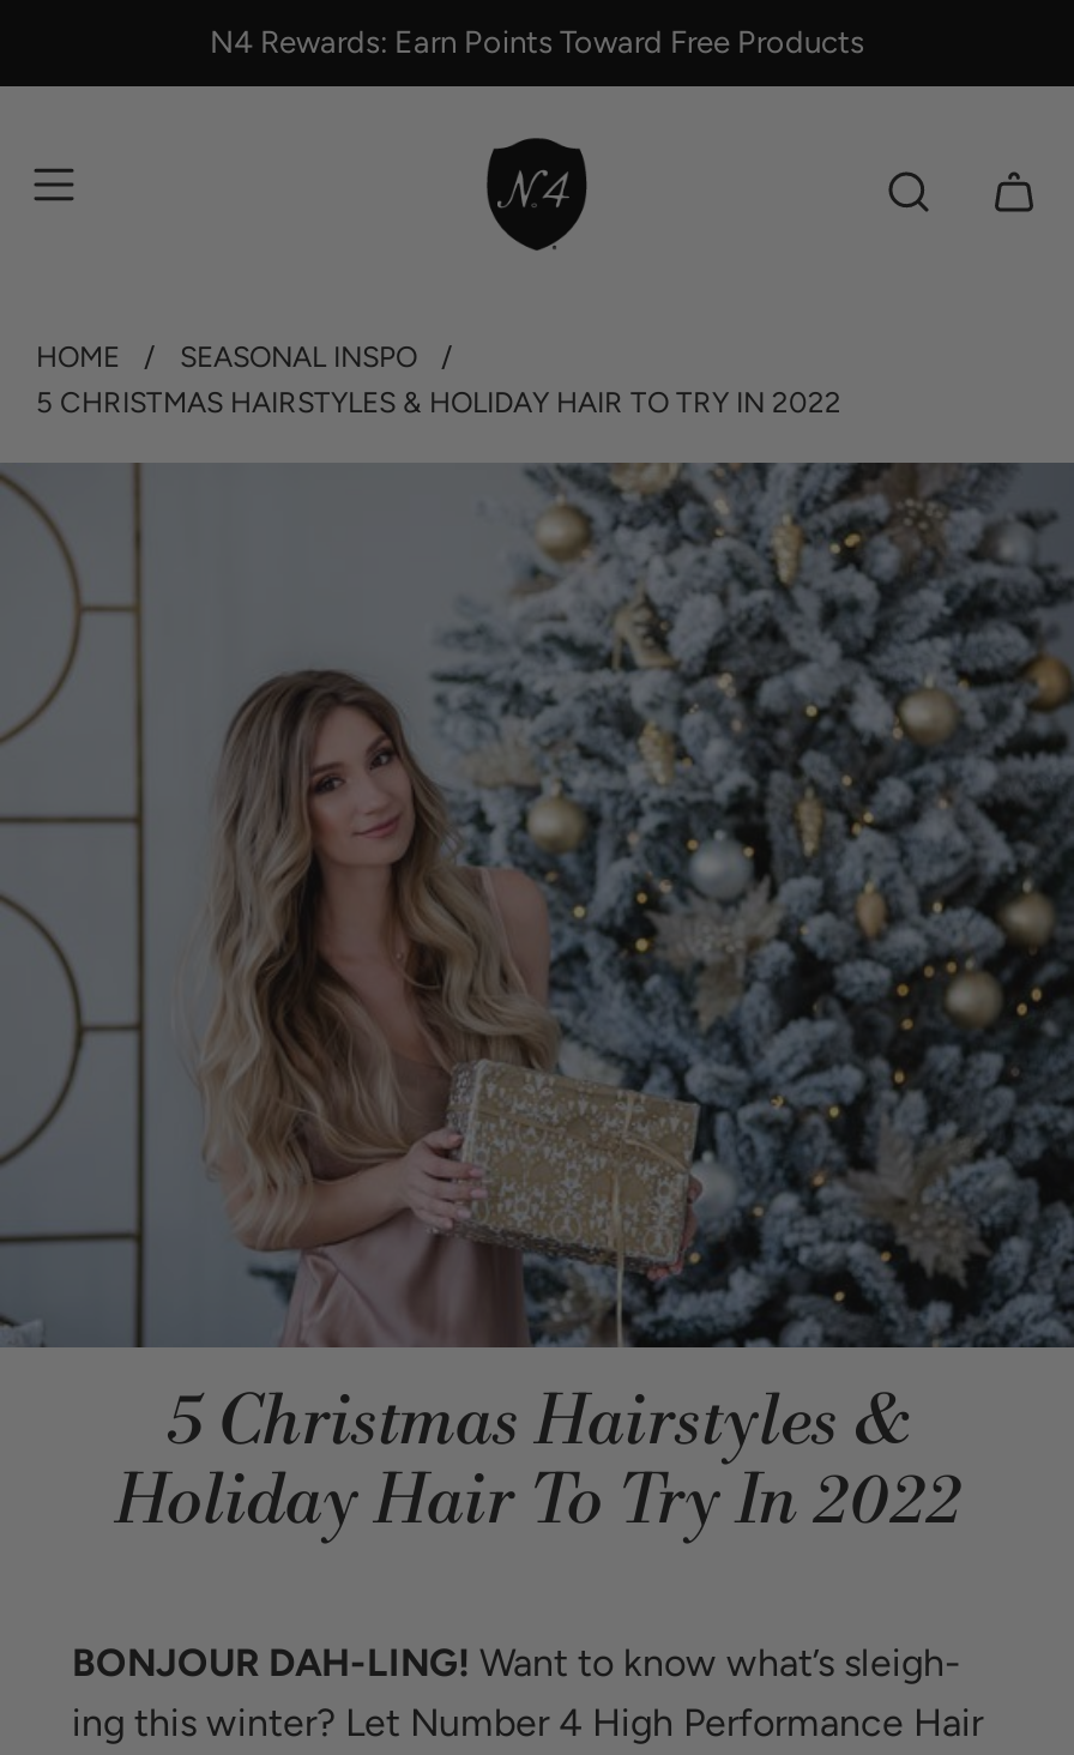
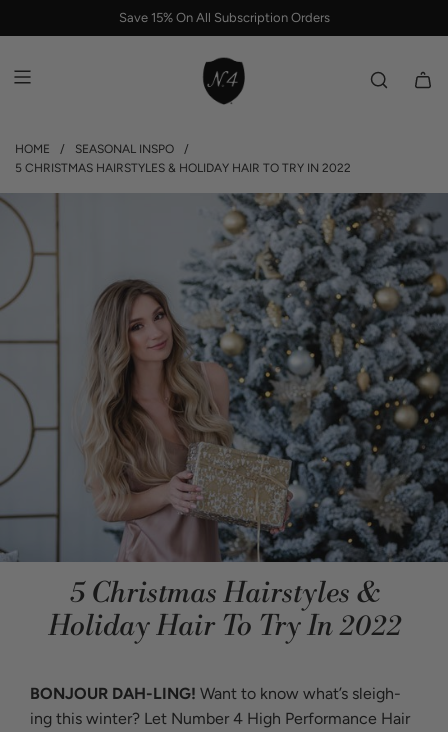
- N4 Rewards: Earn Points Toward Free Products
+ Save 15% On All Subscription Orders
